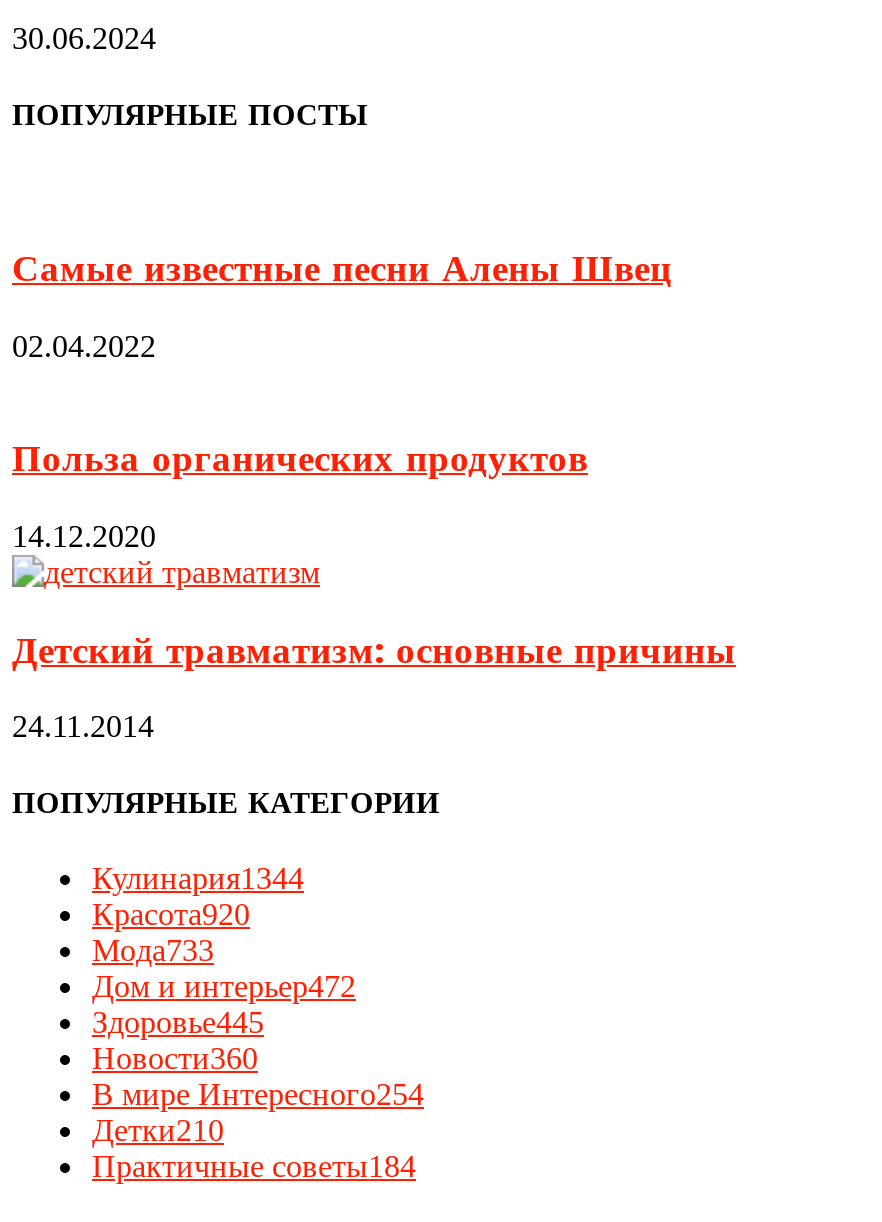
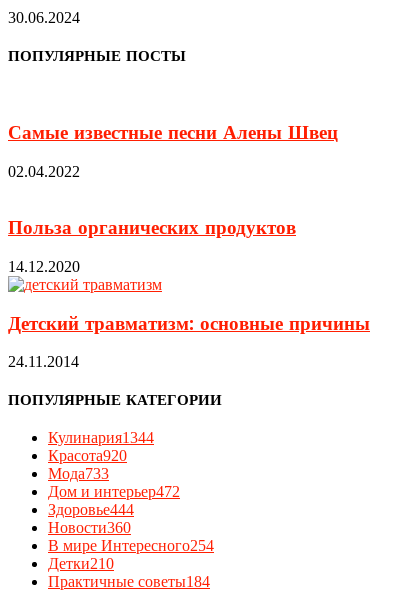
- Здоровье445
+ Здоровье444
